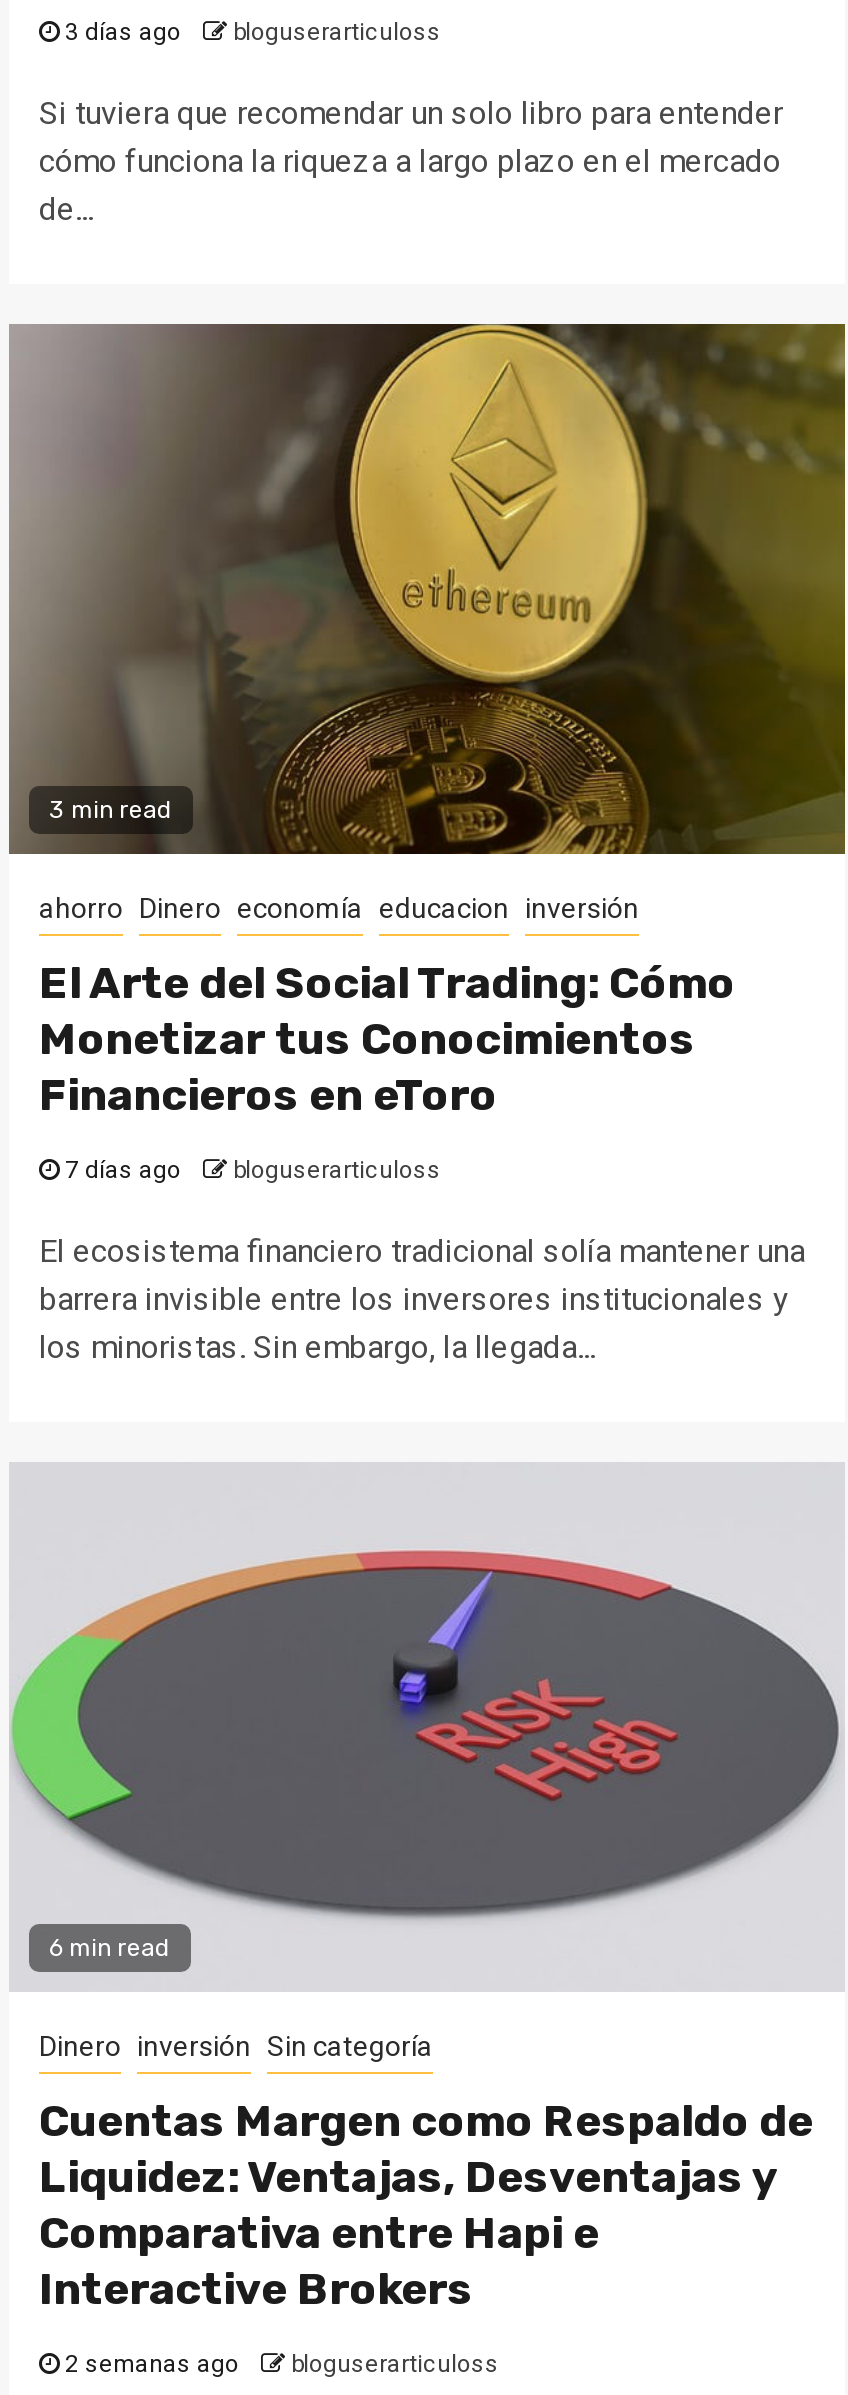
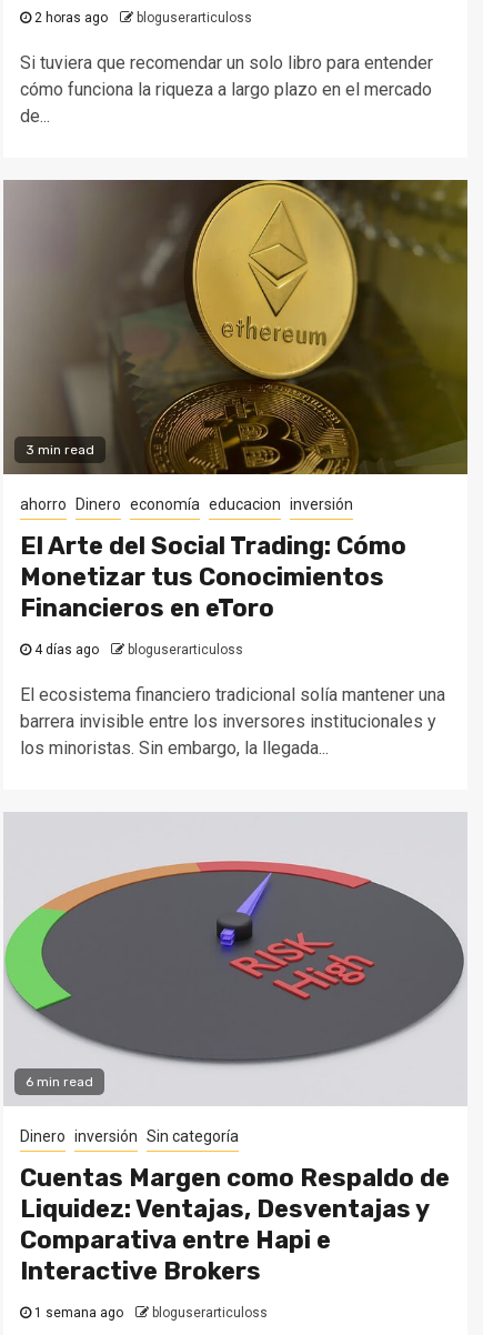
- 3 días ago bloguserarticuloss
+ 2 horas ago bloguserarticuloss

- 7 días ago bloguserarticuloss
+ 4 días ago bloguserarticuloss

- 2 semanas ago bloguserarticuloss
+ 1 semana ago bloguserarticuloss
